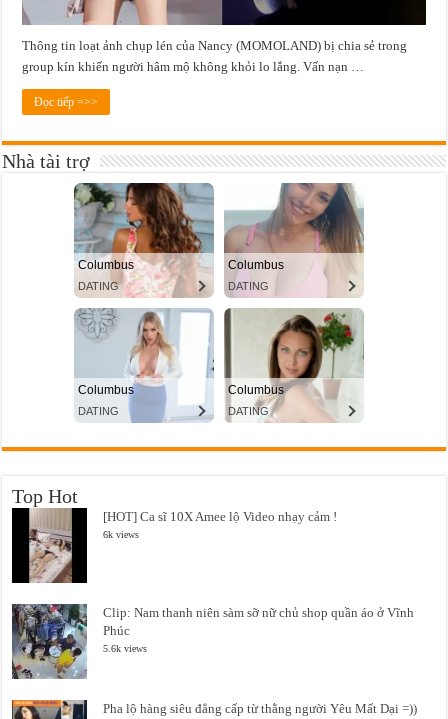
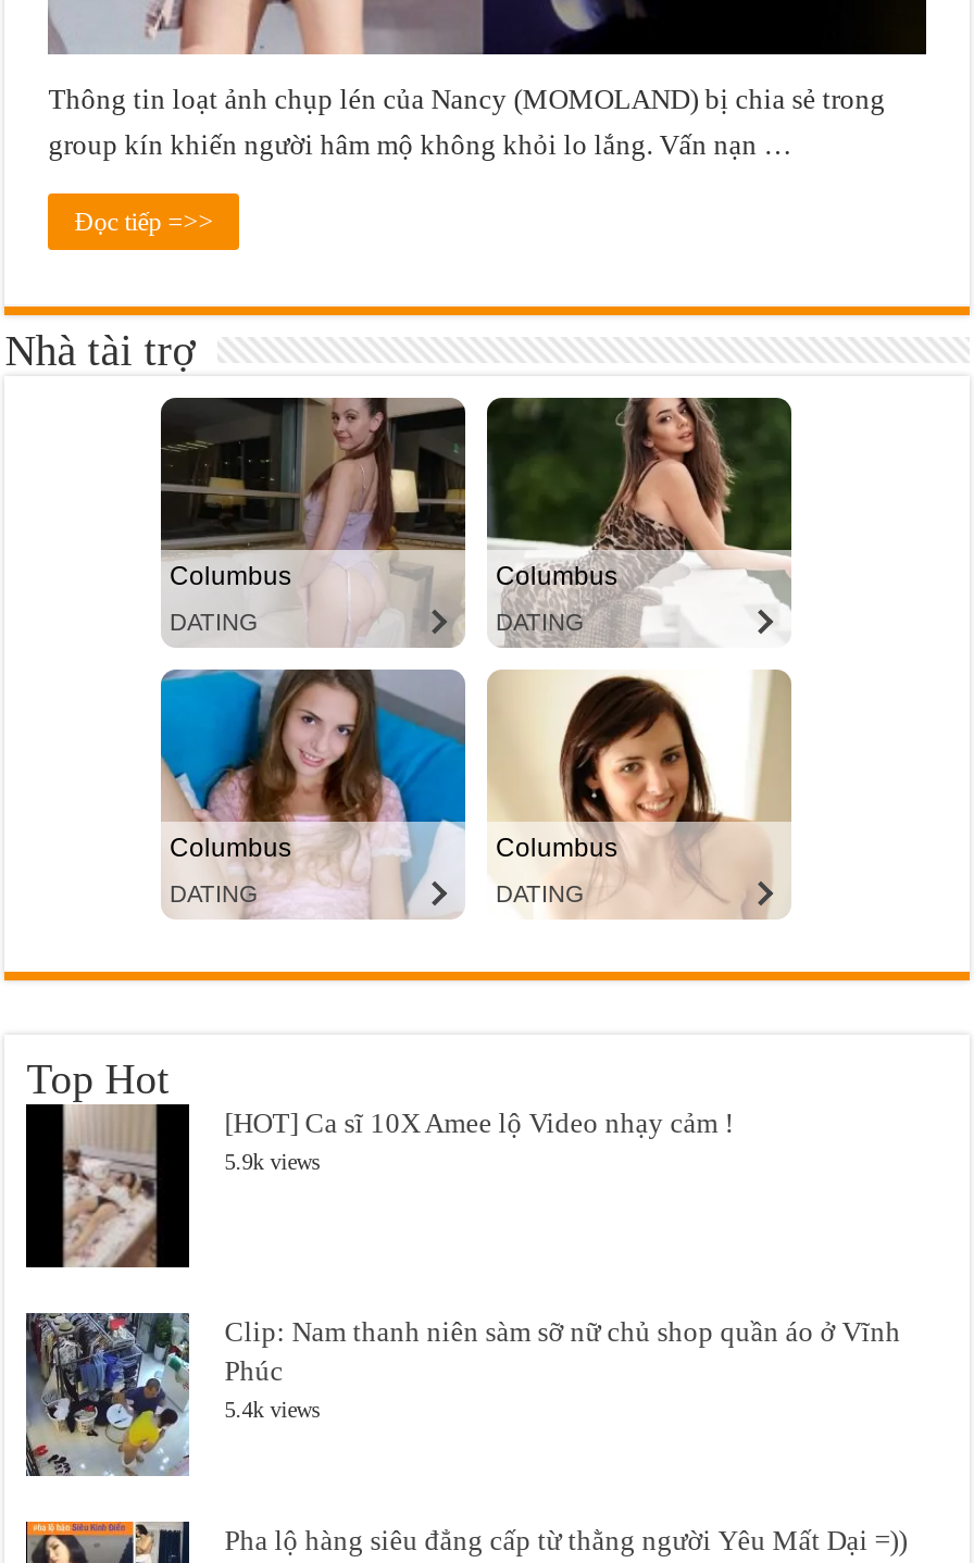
- [image]
+ [image]

- [image]
+ [image]

- [image]
+ [image]

- [image]
+ [image]

- 6k views
+ 5.9k views

- 5.6k views
+ 5.4k views
